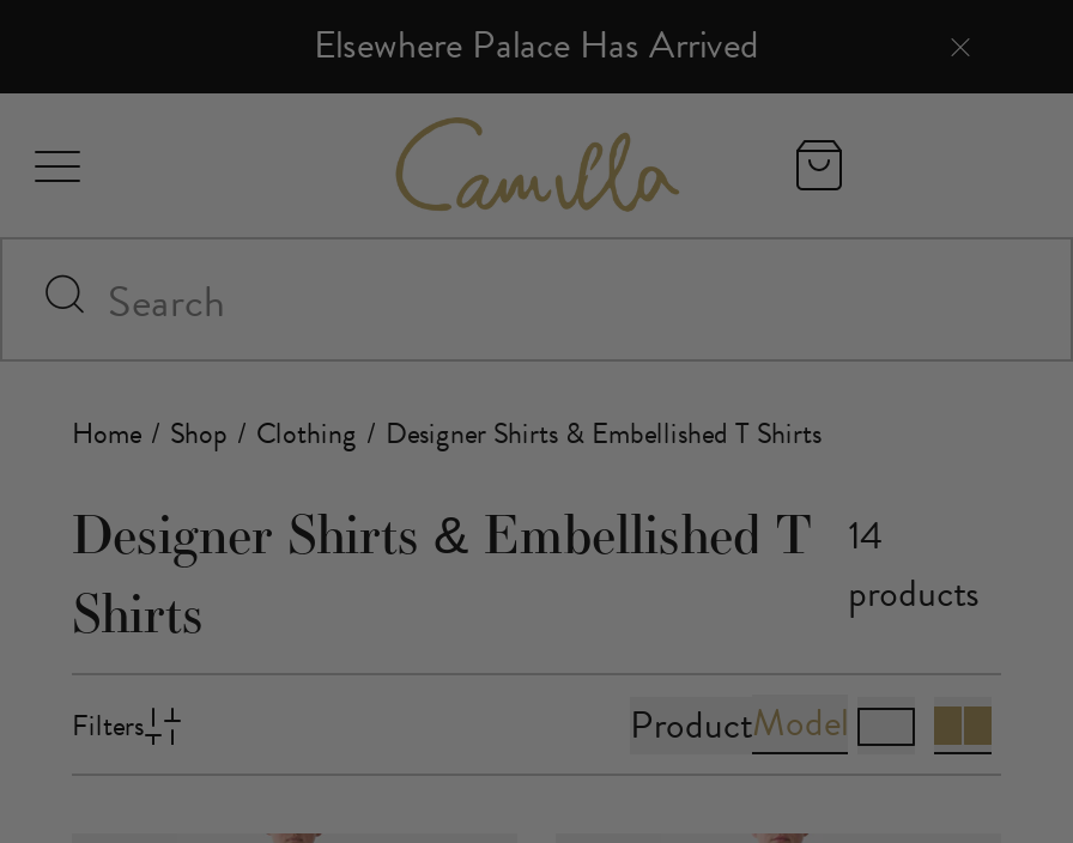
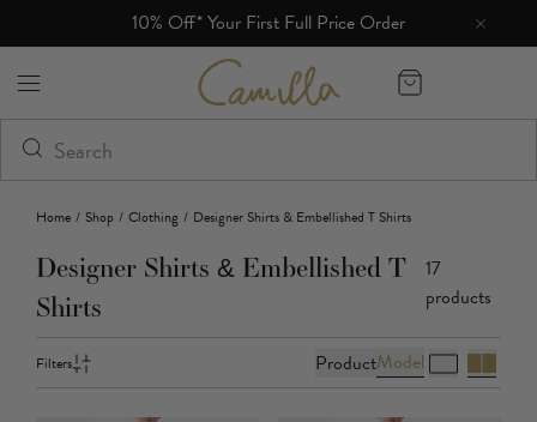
- Elsewhere Palace Has Arrived
+ 10% Off* Your First Full Price Order

- Designer Shirts & Embellished T 14
+ Designer Shirts & Embellished T 17
